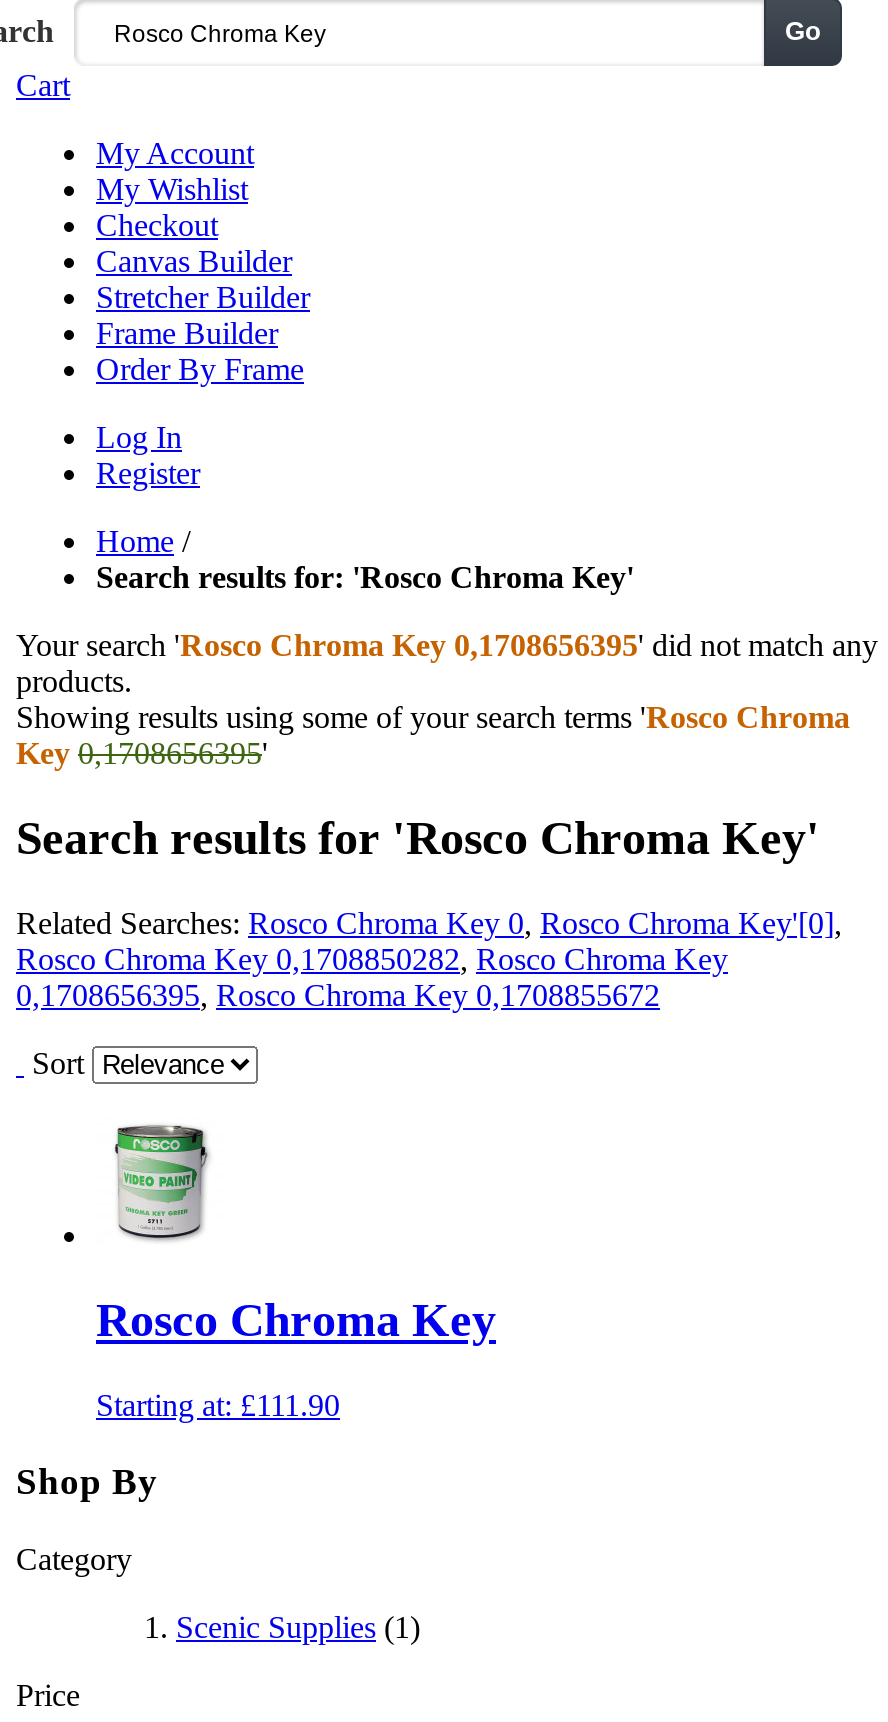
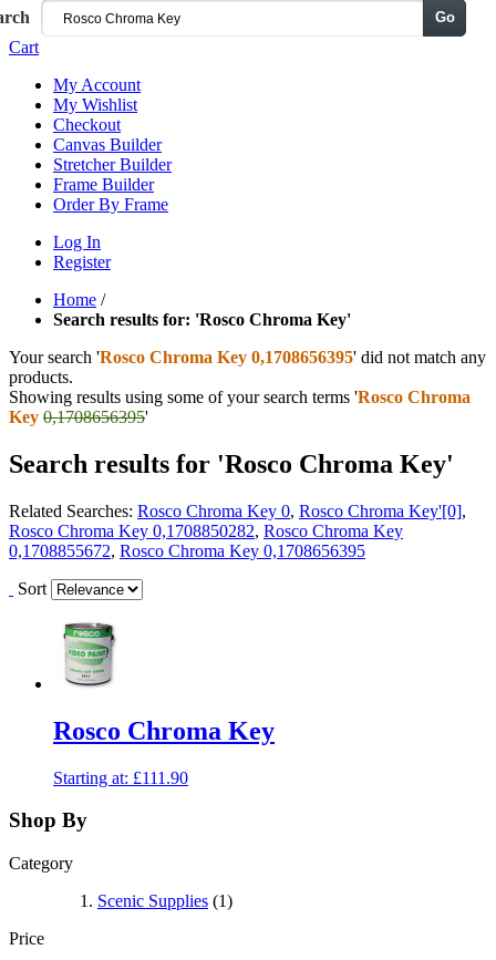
- 0,1708656395, Rosco Chroma Key 0,1708855672
+ 0,1708855672, Rosco Chroma Key 0,1708656395
